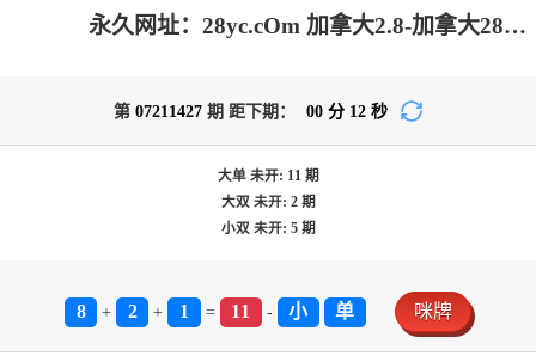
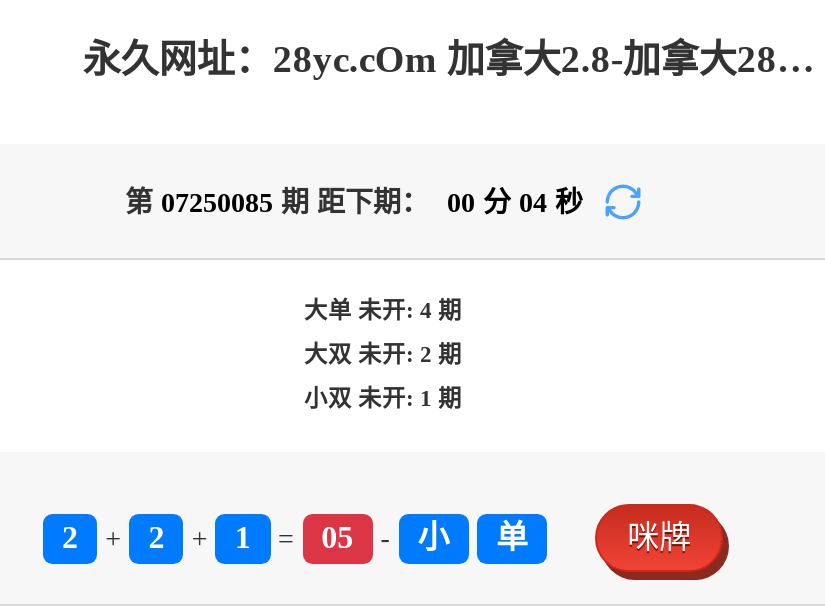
- 第07211427期 距下期： 00分 12秒
+ 第07250085期 距下期： 00分 04秒

- 大单未开: 11期
+ 大单未开: 4期

- 小双未开: 5期
+ 小双未开: 1期

- 8
+ 2

- 11
+ 05
